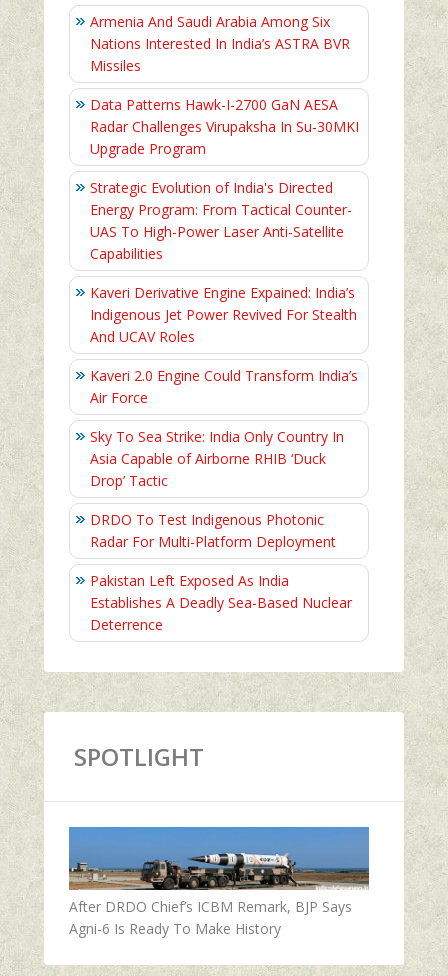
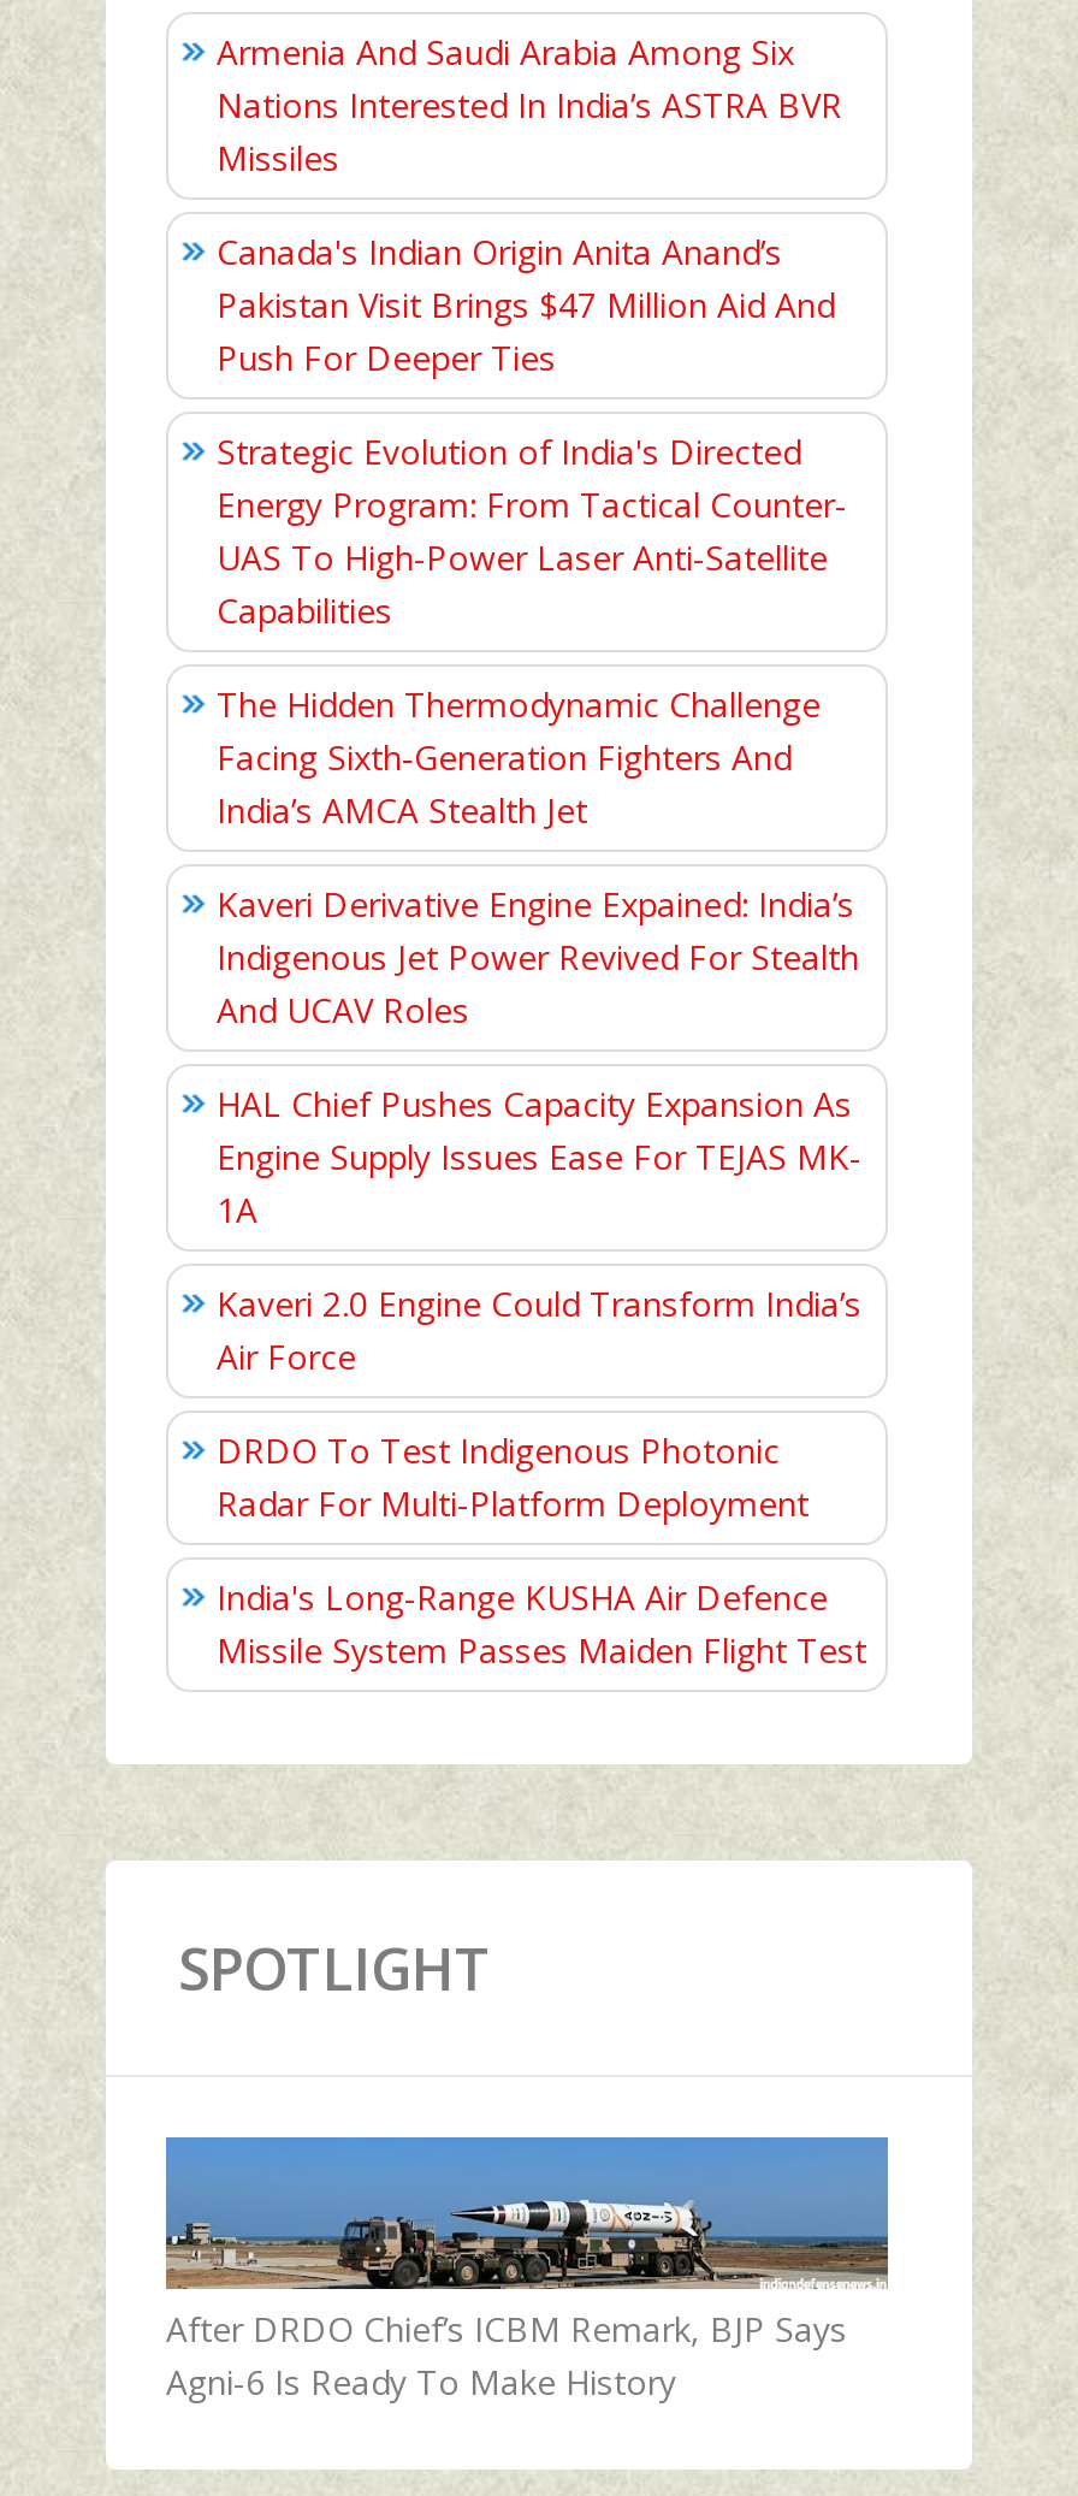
- Data Patterns Hawk-I-2700 GaN AESA
- Radar Challenges Virupaksha In Su-30MKI
- Upgrade Program
+ Canada's Indian Origin Anita Anand’s
+ Pakistan Visit Brings $47 Million Aid And
+ Push For Deeper Ties

+ The Hidden Thermodynamic Challenge
+ Facing Sixth‑Generation Fighters And
+ India’s AMCA Stealth Jet

moved down: Kaveri Derivative Engine Expained: India’s | Indigenous Jet Power Revived For Stealth | And UCAV Roles

+ HAL Chief Pushes Capacity Expansion As
+ Engine Supply Issues Ease For TEJAS MK-
+ 1A

moved down: Kaveri 2.0 Engine Could Transform India’s | Air Force

- Sky To Sea Strike: India Only Country In
- Asia Capable of Airborne RHIB ‘Duck
- Drop’ Tactic

moved down: DRDO To Test Indigenous Photonic | Radar For Multi-Platform Deployment

- Pakistan Left Exposed As India
- Establishes A Deadly Sea-Based Nuclear
- Deterrence
+ India's Long-Range KUSHA Air Defence
+ Missile System Passes Maiden Flight Test
